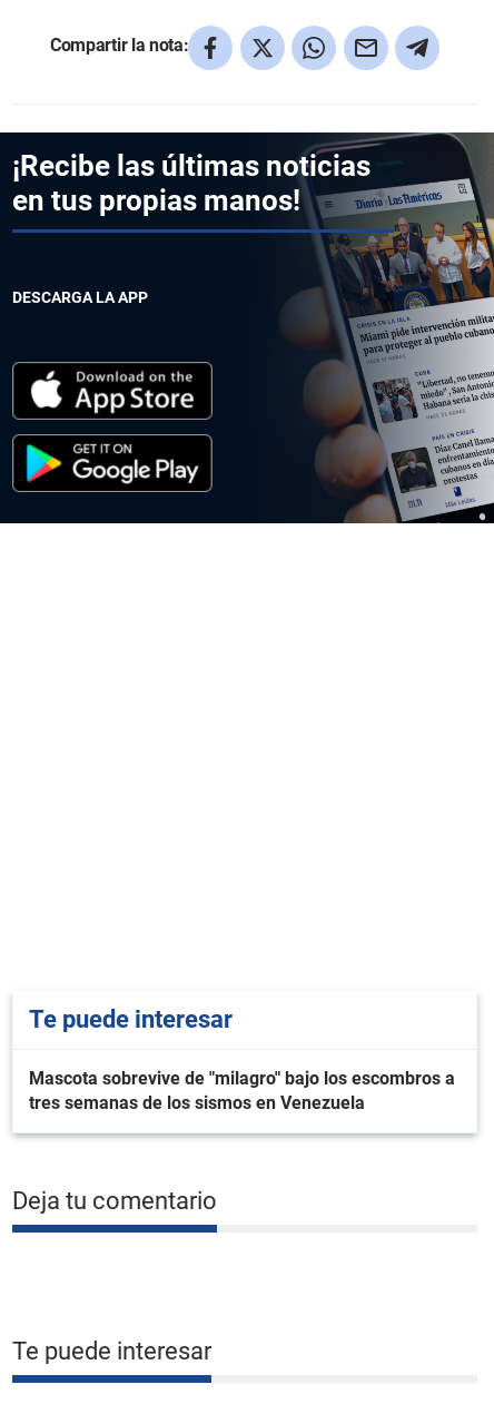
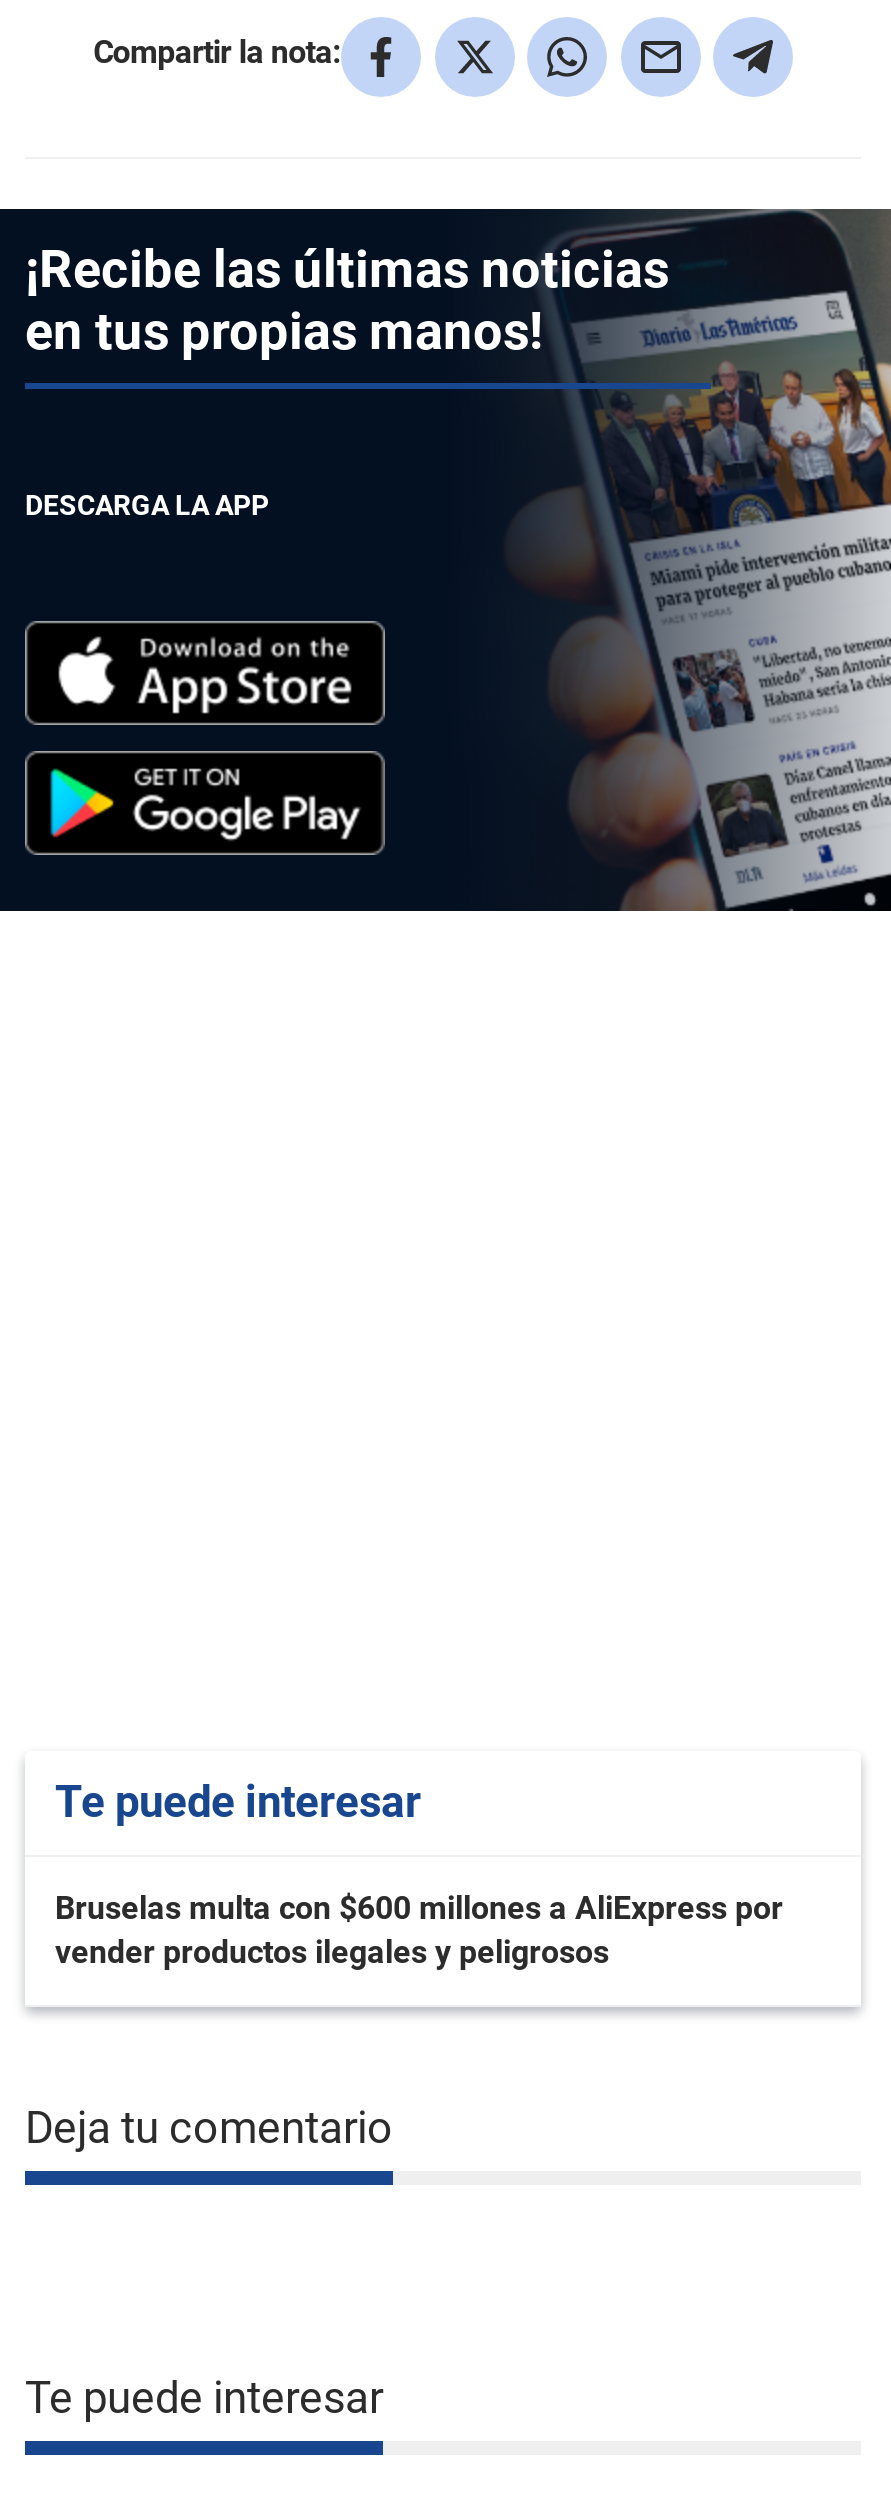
- Mascota sobrevive de "milagro" bajo los escombros a
- tres semanas de los sismos en Venezuela
+ Bruselas multa con $600 millones a AliExpress por
+ vender productos ilegales y peligrosos
